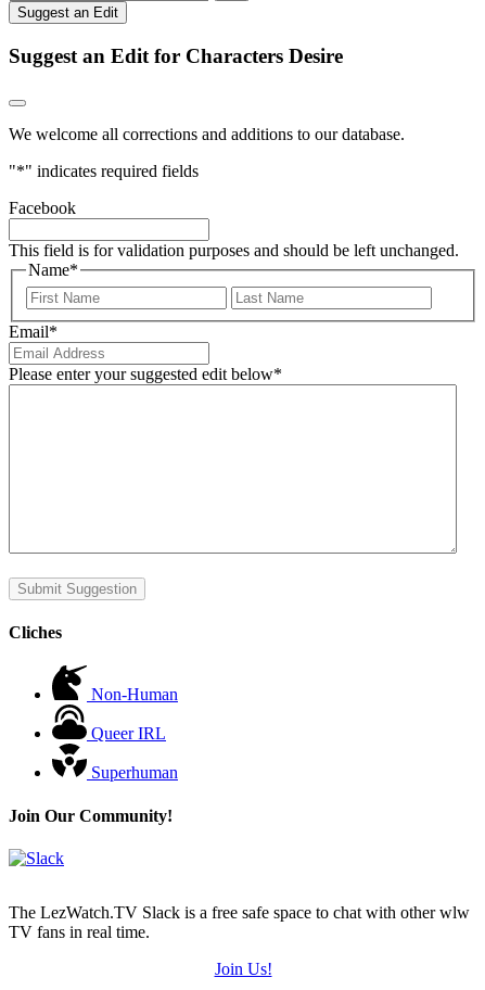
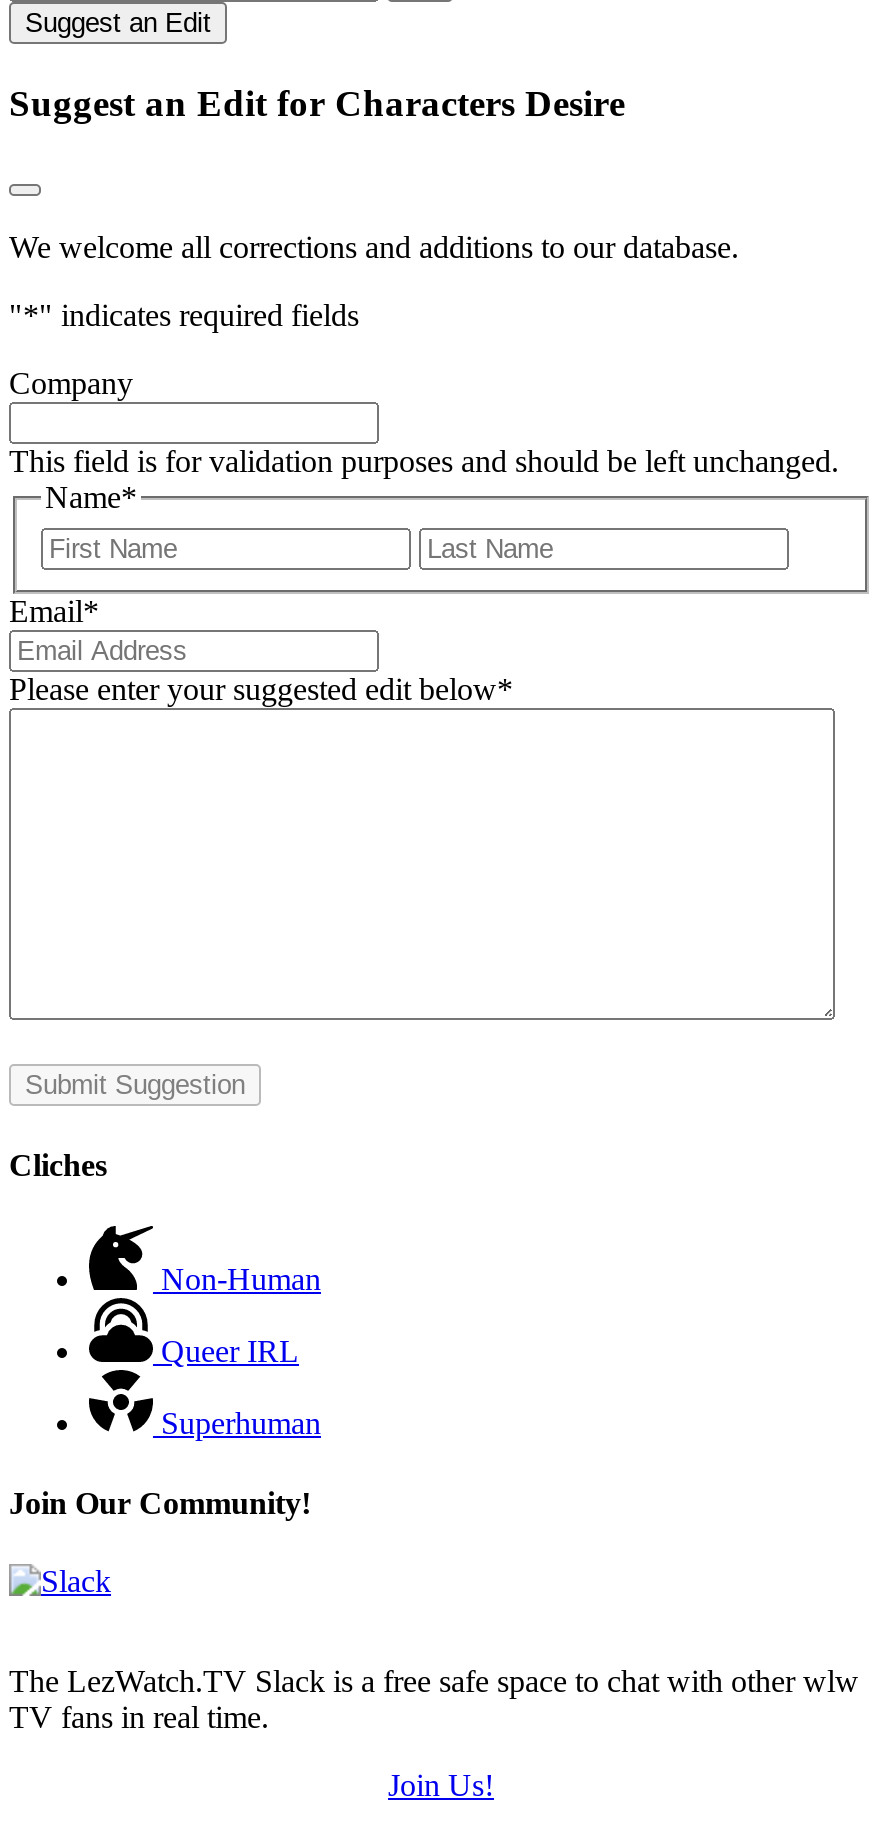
- Facebook
+ Company
